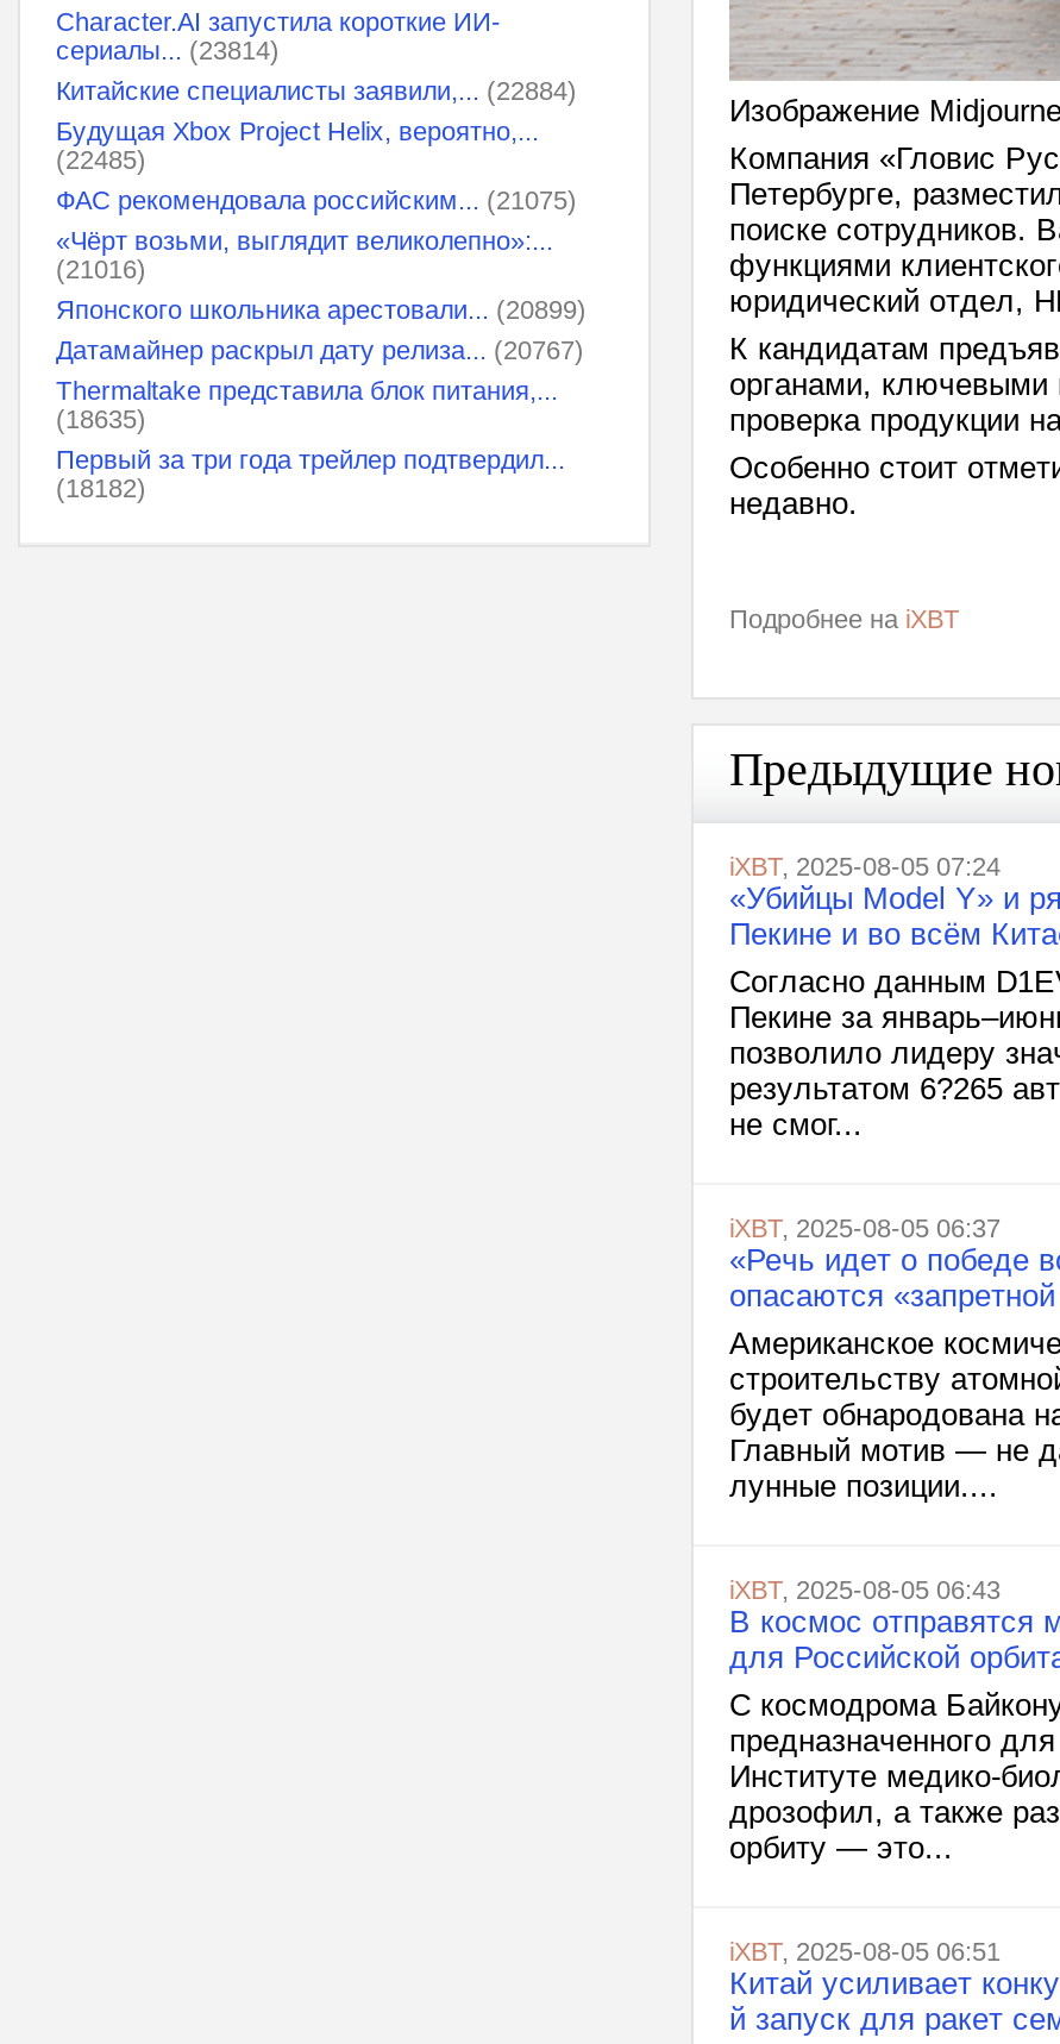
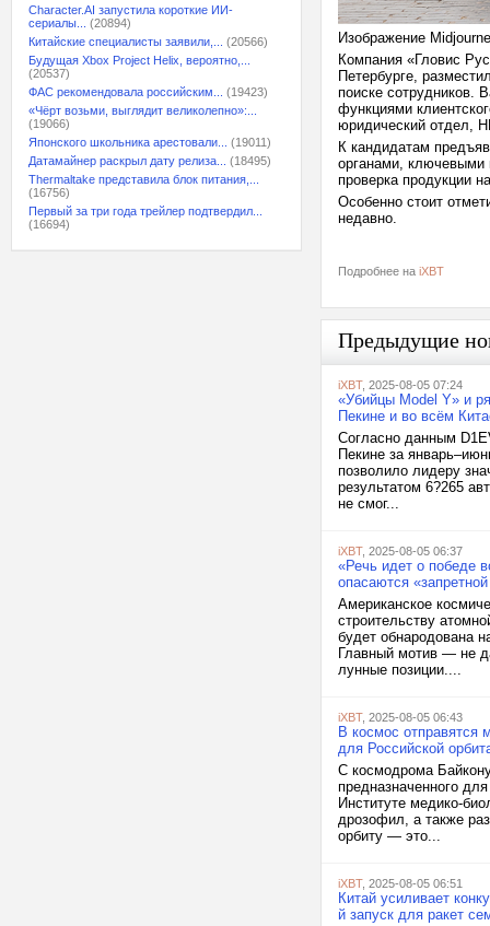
- сериалы... (23814)
+ сериалы... (20894)

- Китайские специалисты заявили,... (22884)
+ Китайские специалисты заявили,... (20566)

- (22485)
+ (20537)

- ФАС рекомендовала российским... (21075)
+ ФАС рекомендовала российским... (19423)

- (21016)
+ (19066)

- Японского школьника арестовали... (20899)
+ Японского школьника арестовали... (19011)

- Датамайнер раскрыл дату релиза... (20767)
+ Датамайнер раскрыл дату релиза... (18495)

- (18635)
+ (16756)

- (18182)
+ (16694)
